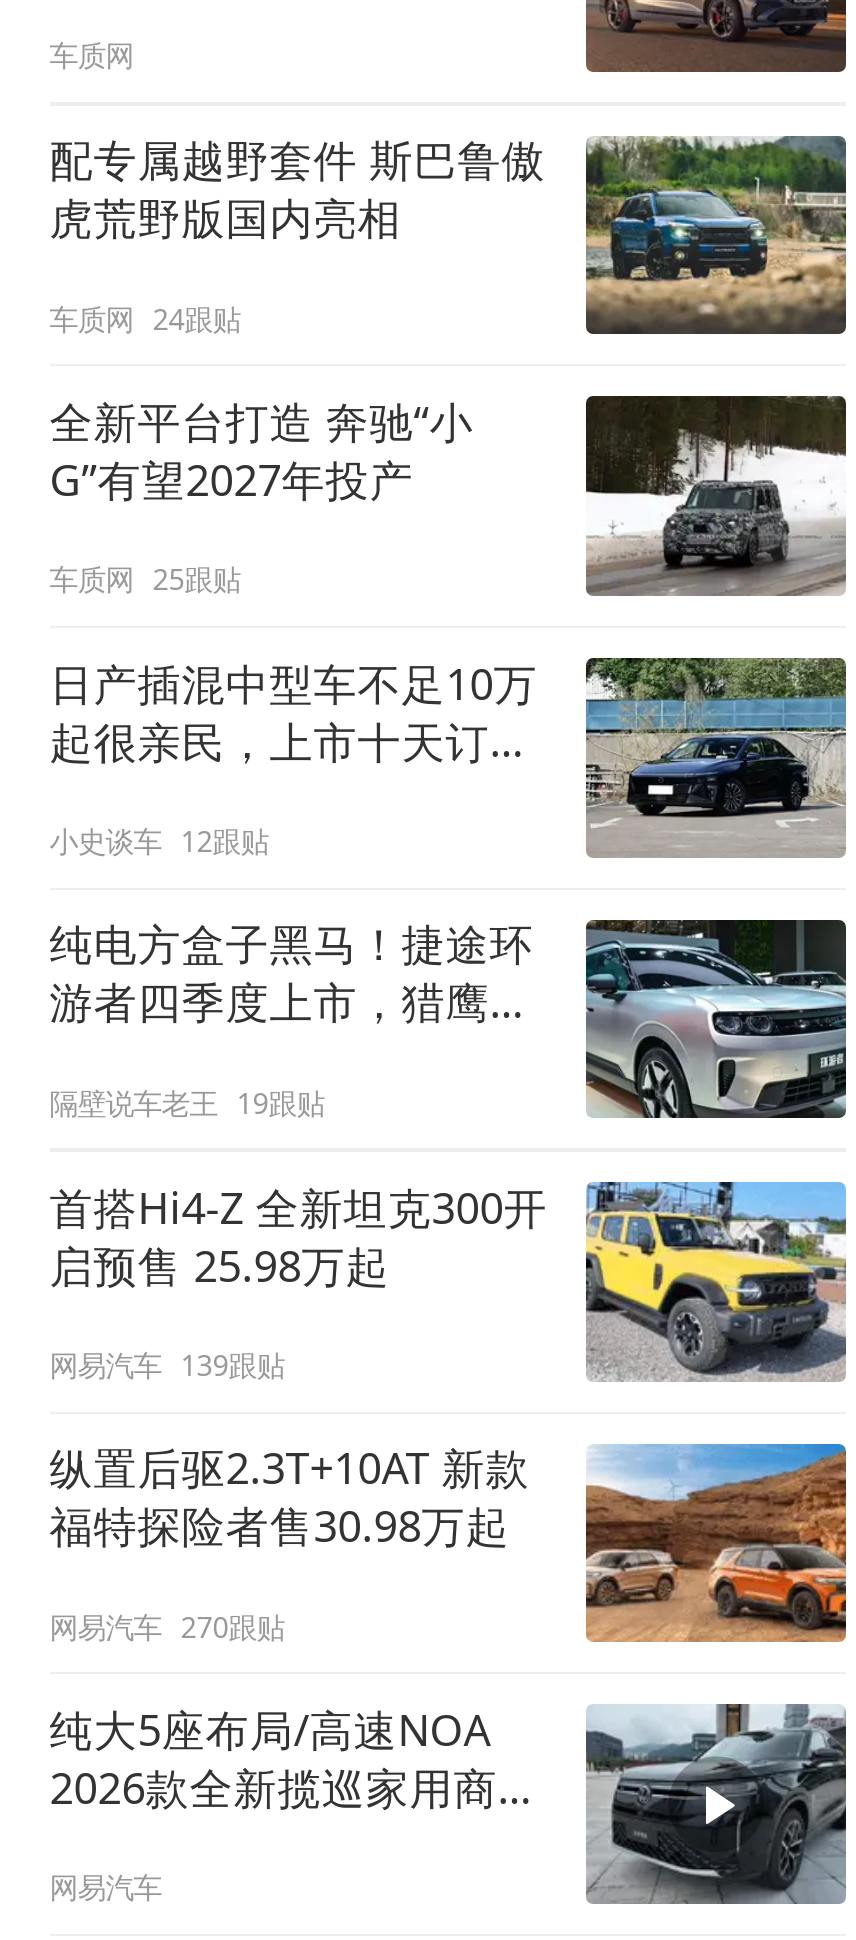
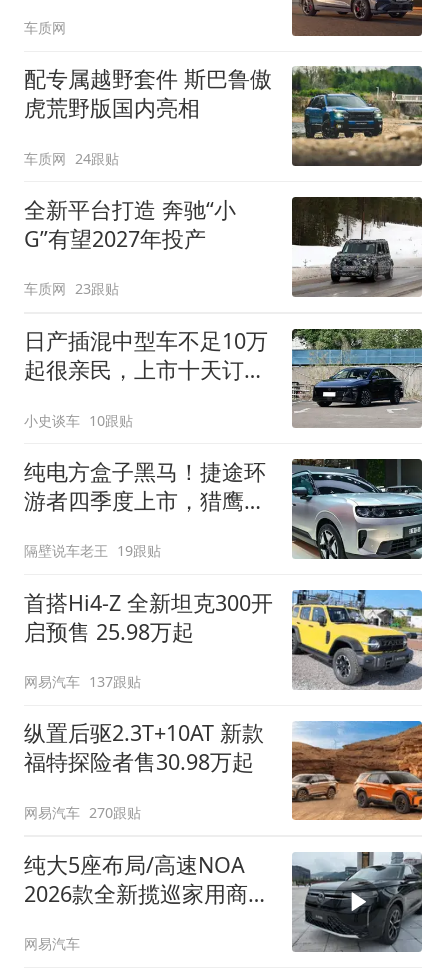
- 车质网 25跟贴
+ 车质网 23跟贴

- 小史谈车 12跟贴
+ 小史谈车 10跟贴

- 网易汽车 139跟贴
+ 网易汽车 137跟贴
